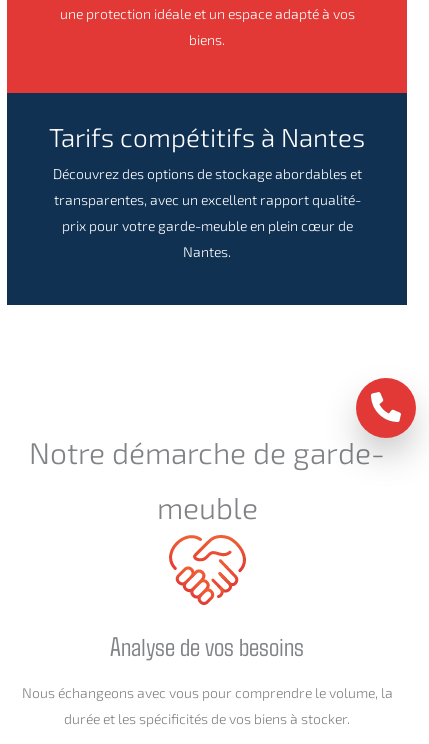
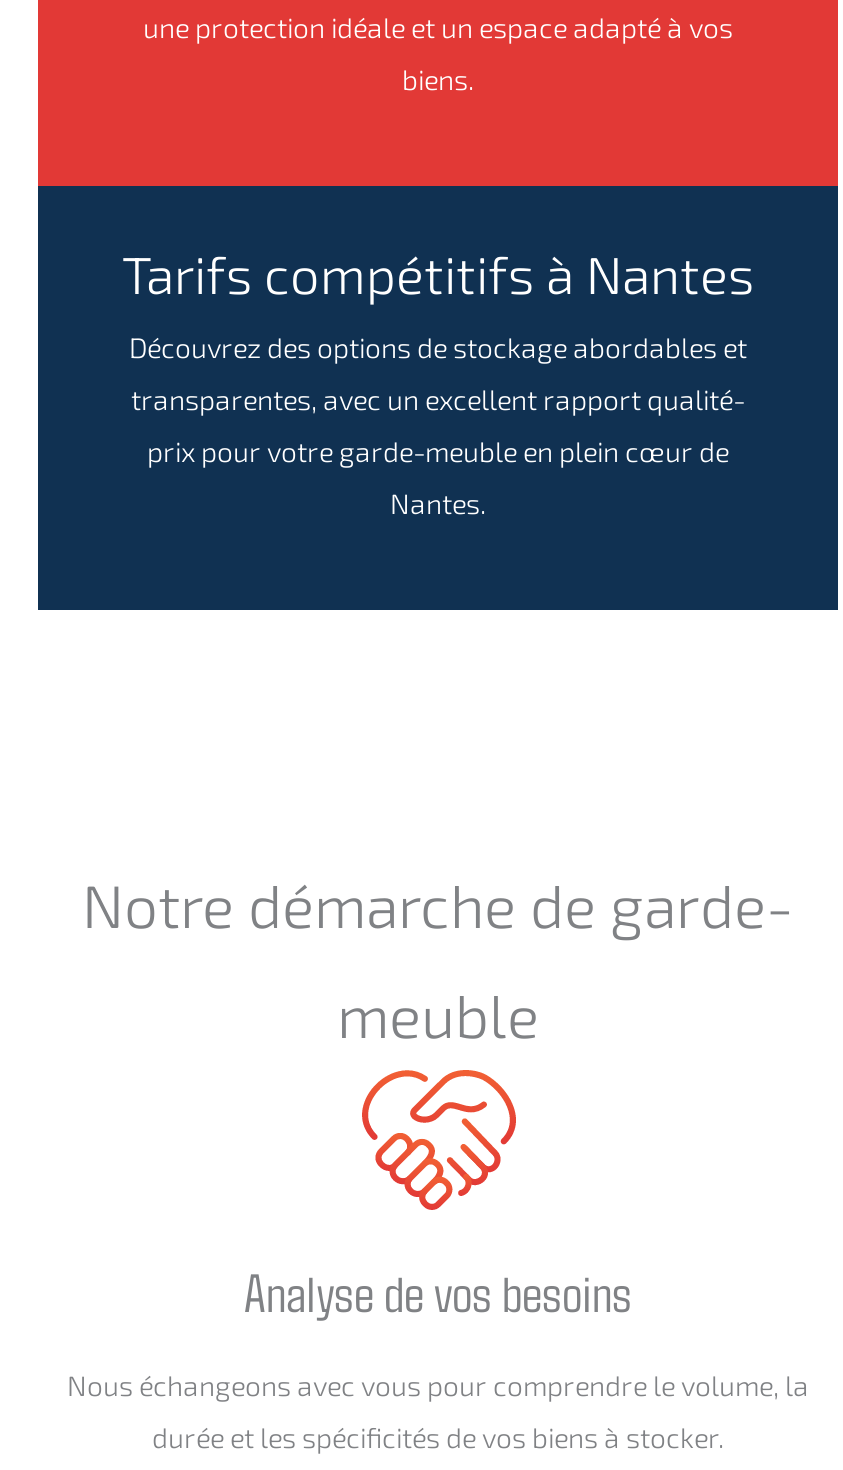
- [image]
